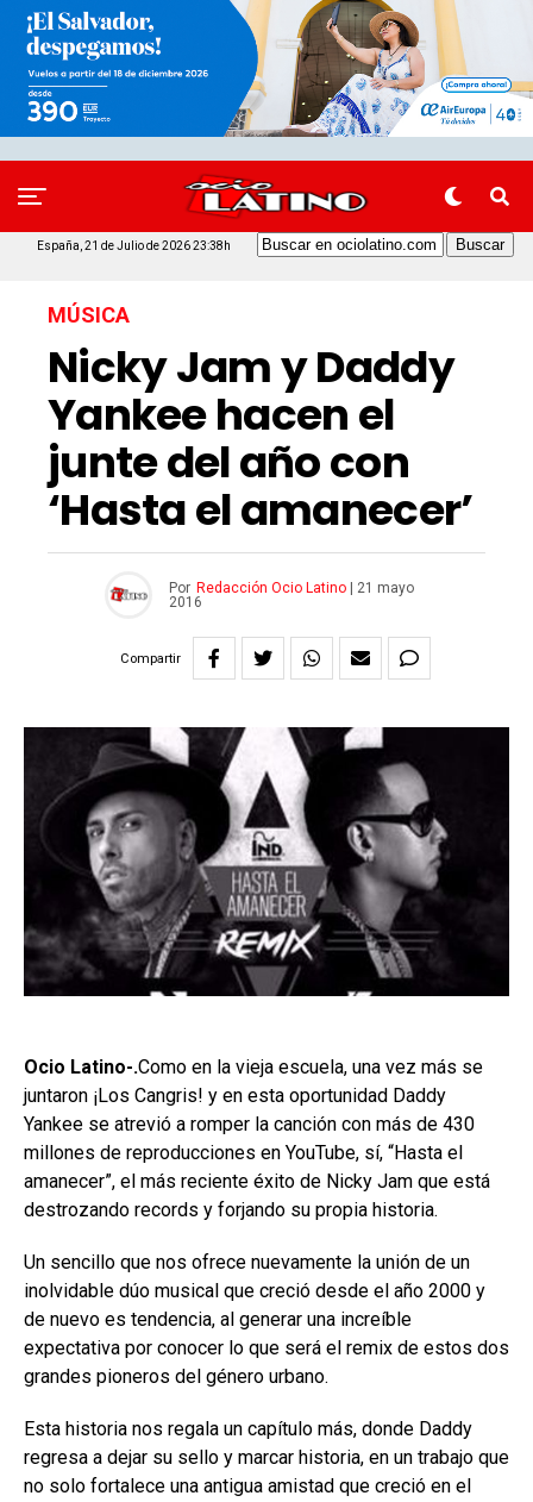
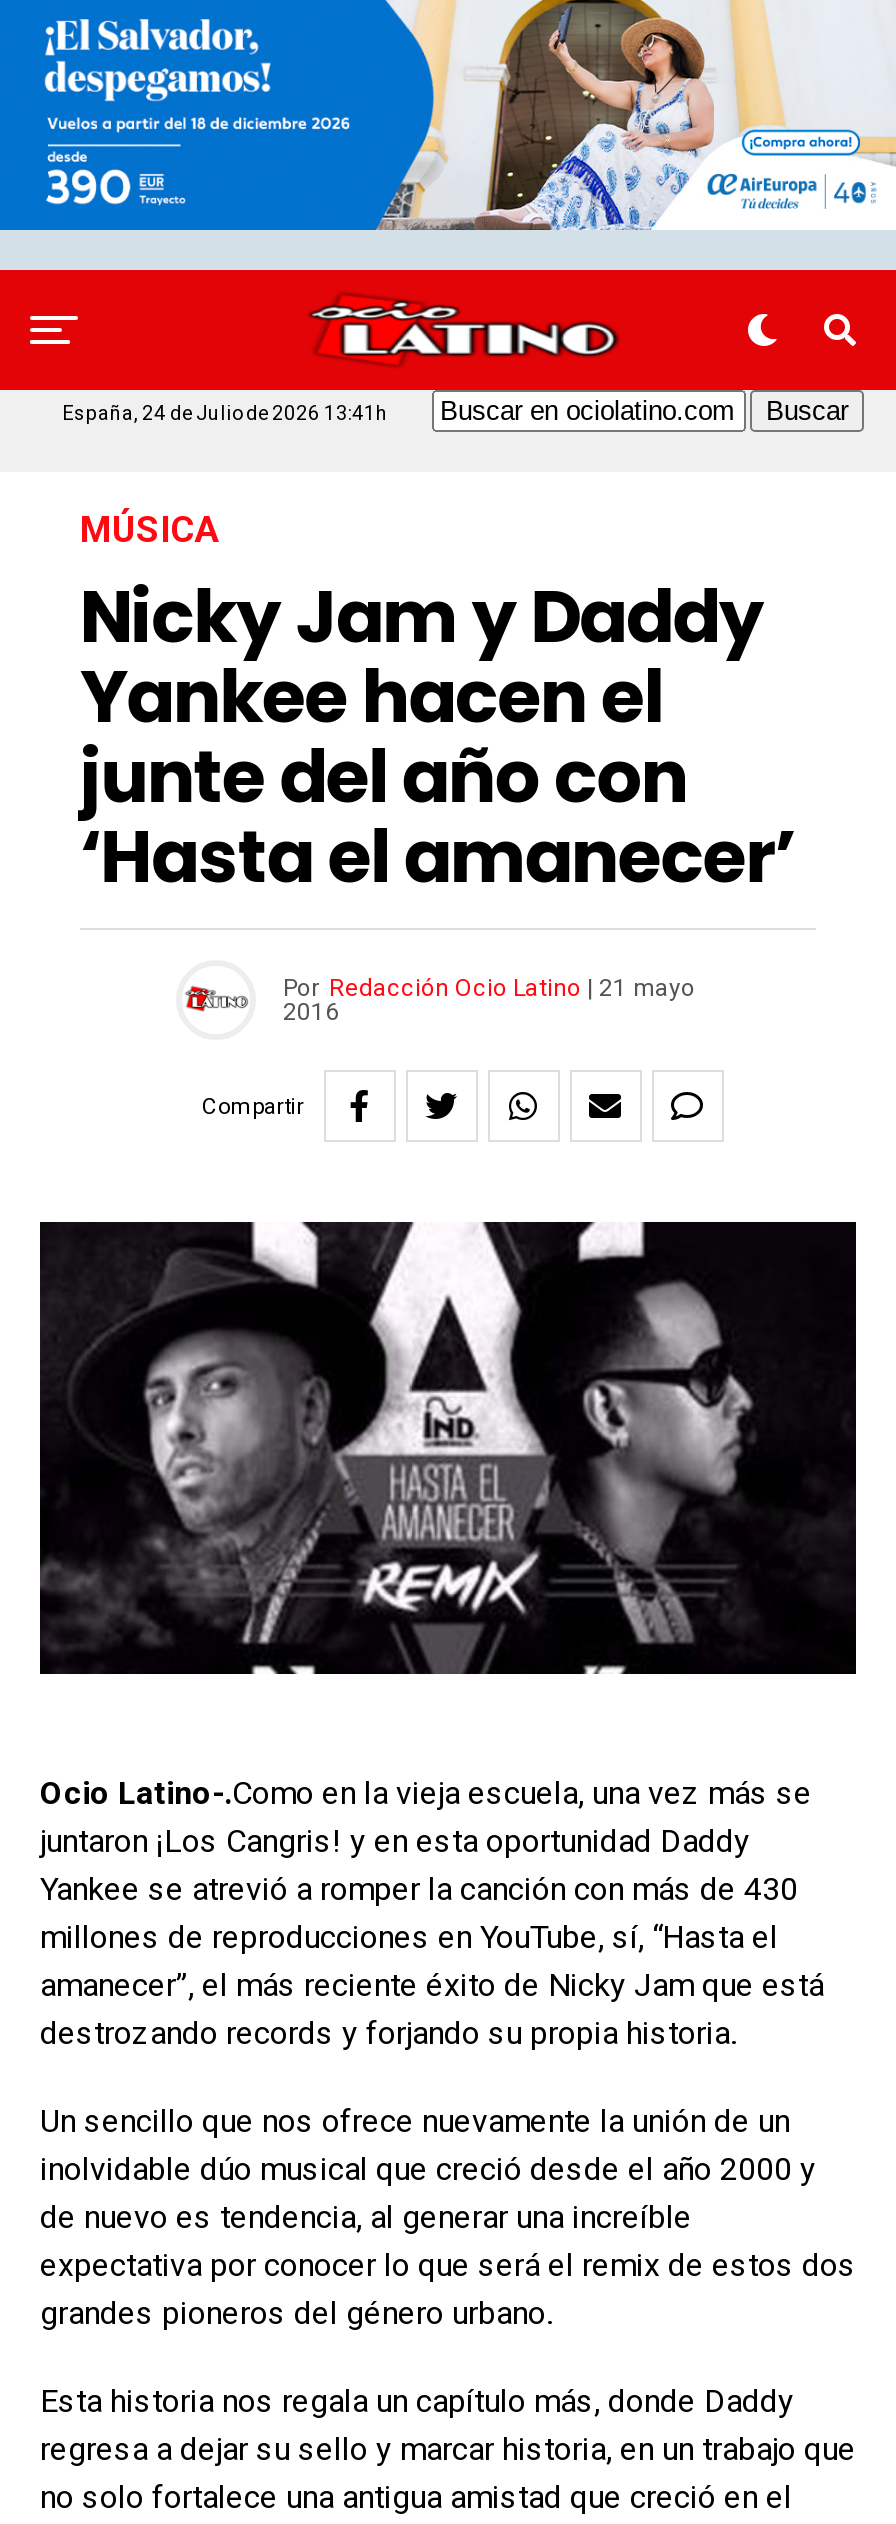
- España, 21 de Julio de 2026 23:38h
+ España, 24 de Julio de 2026 13:41h
